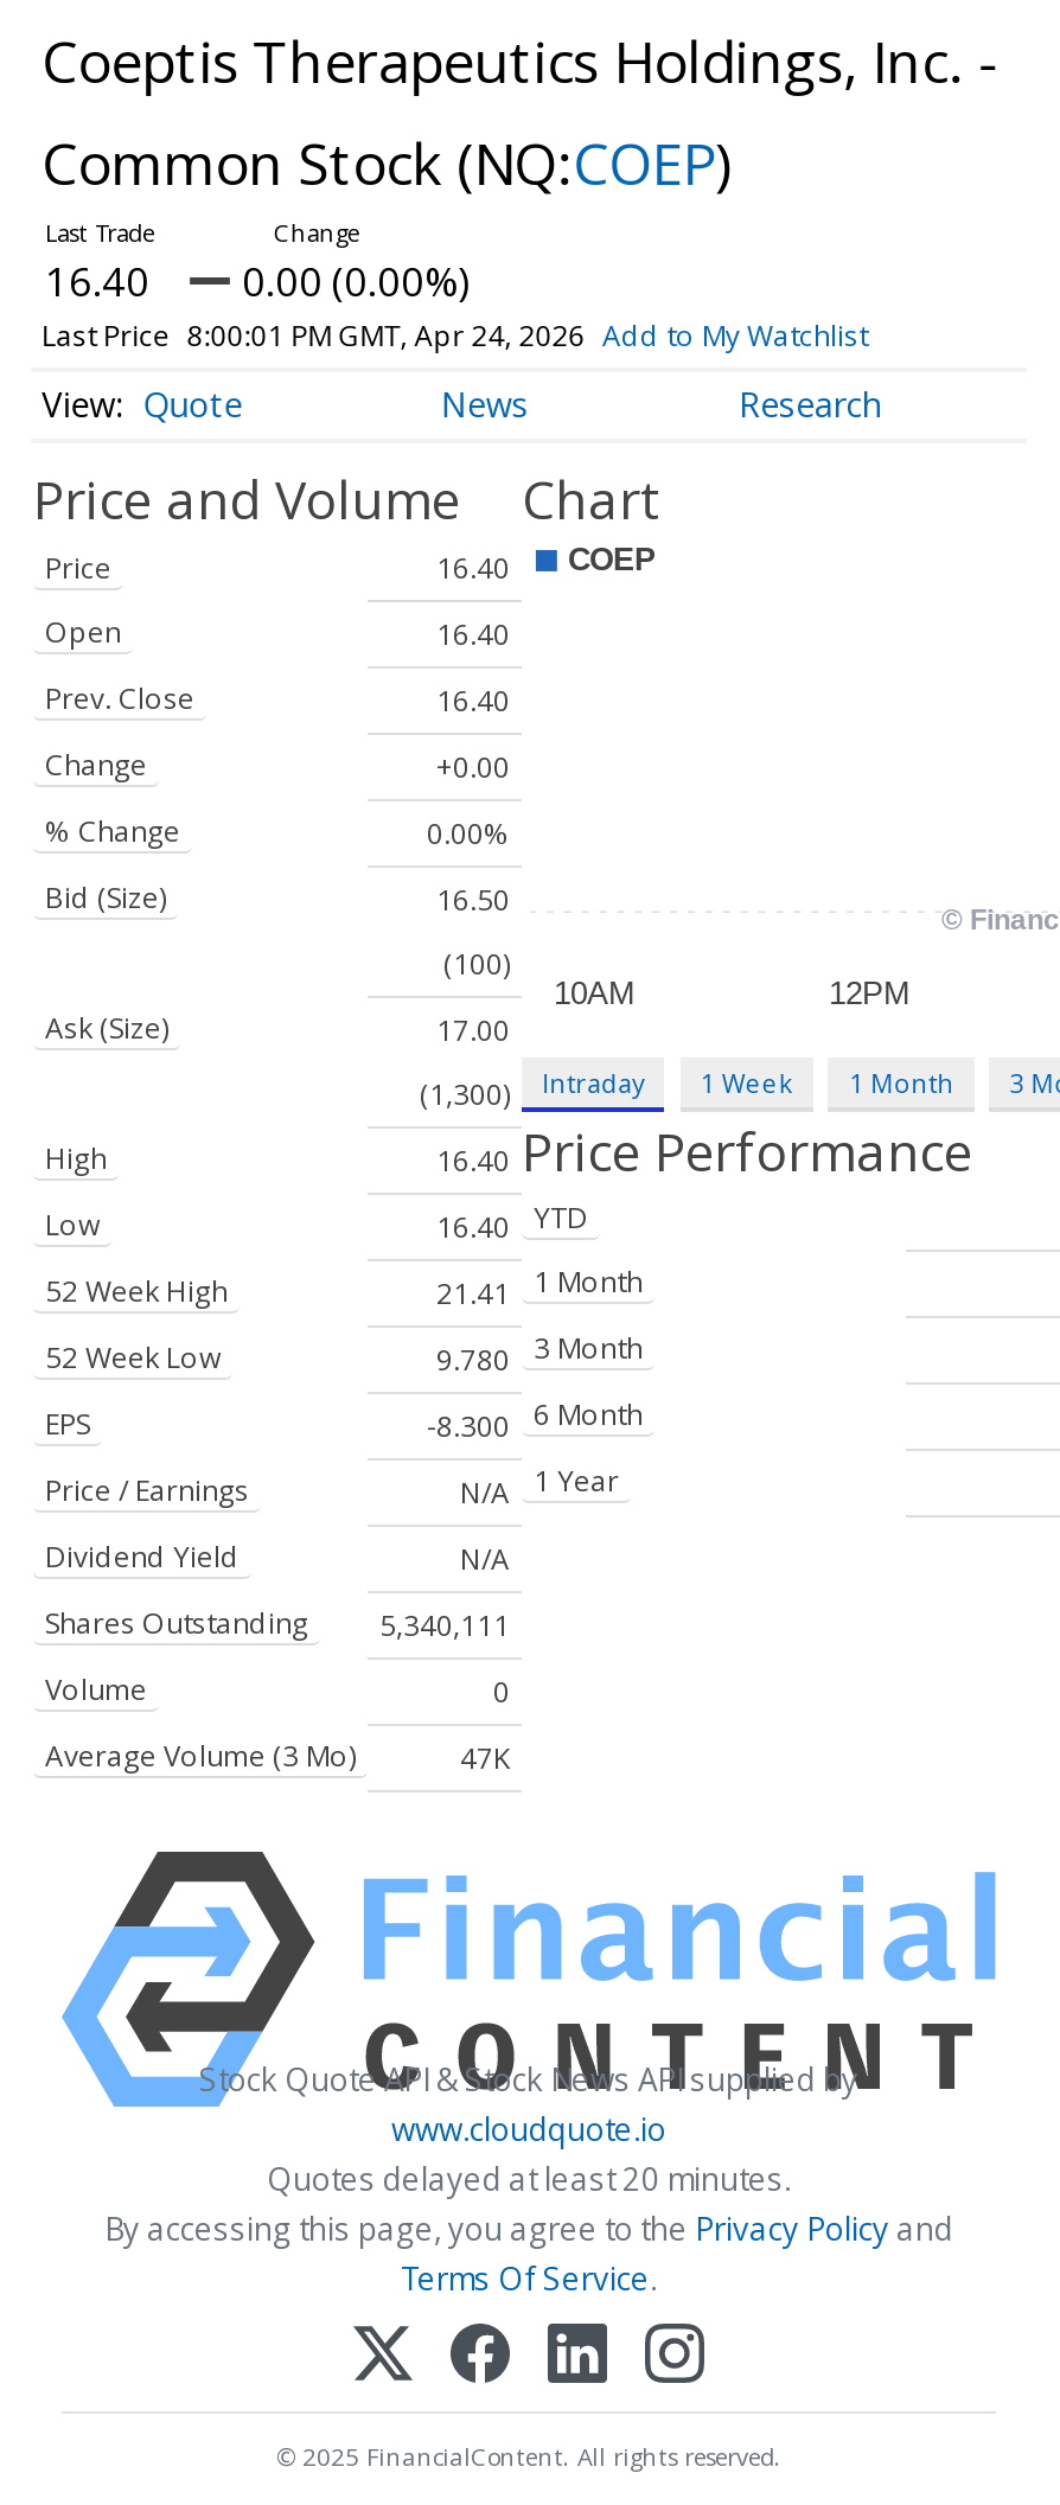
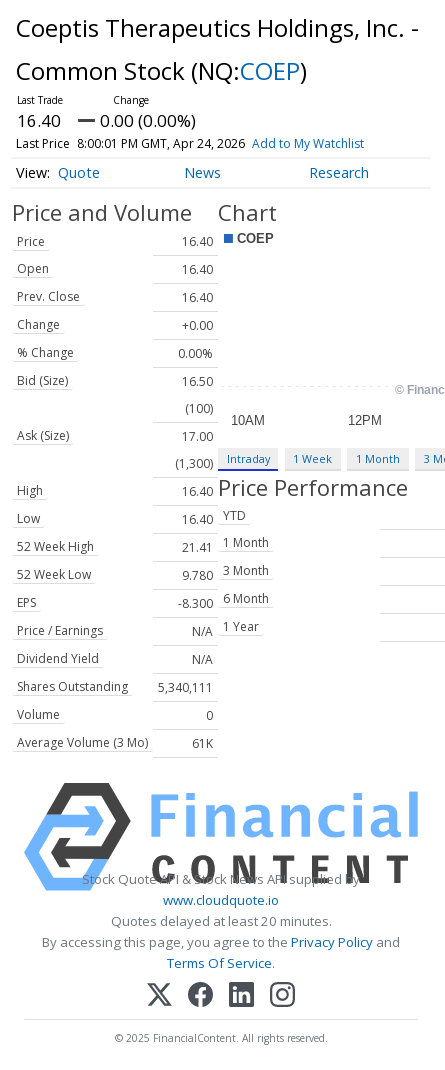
- 47K
+ 61K
